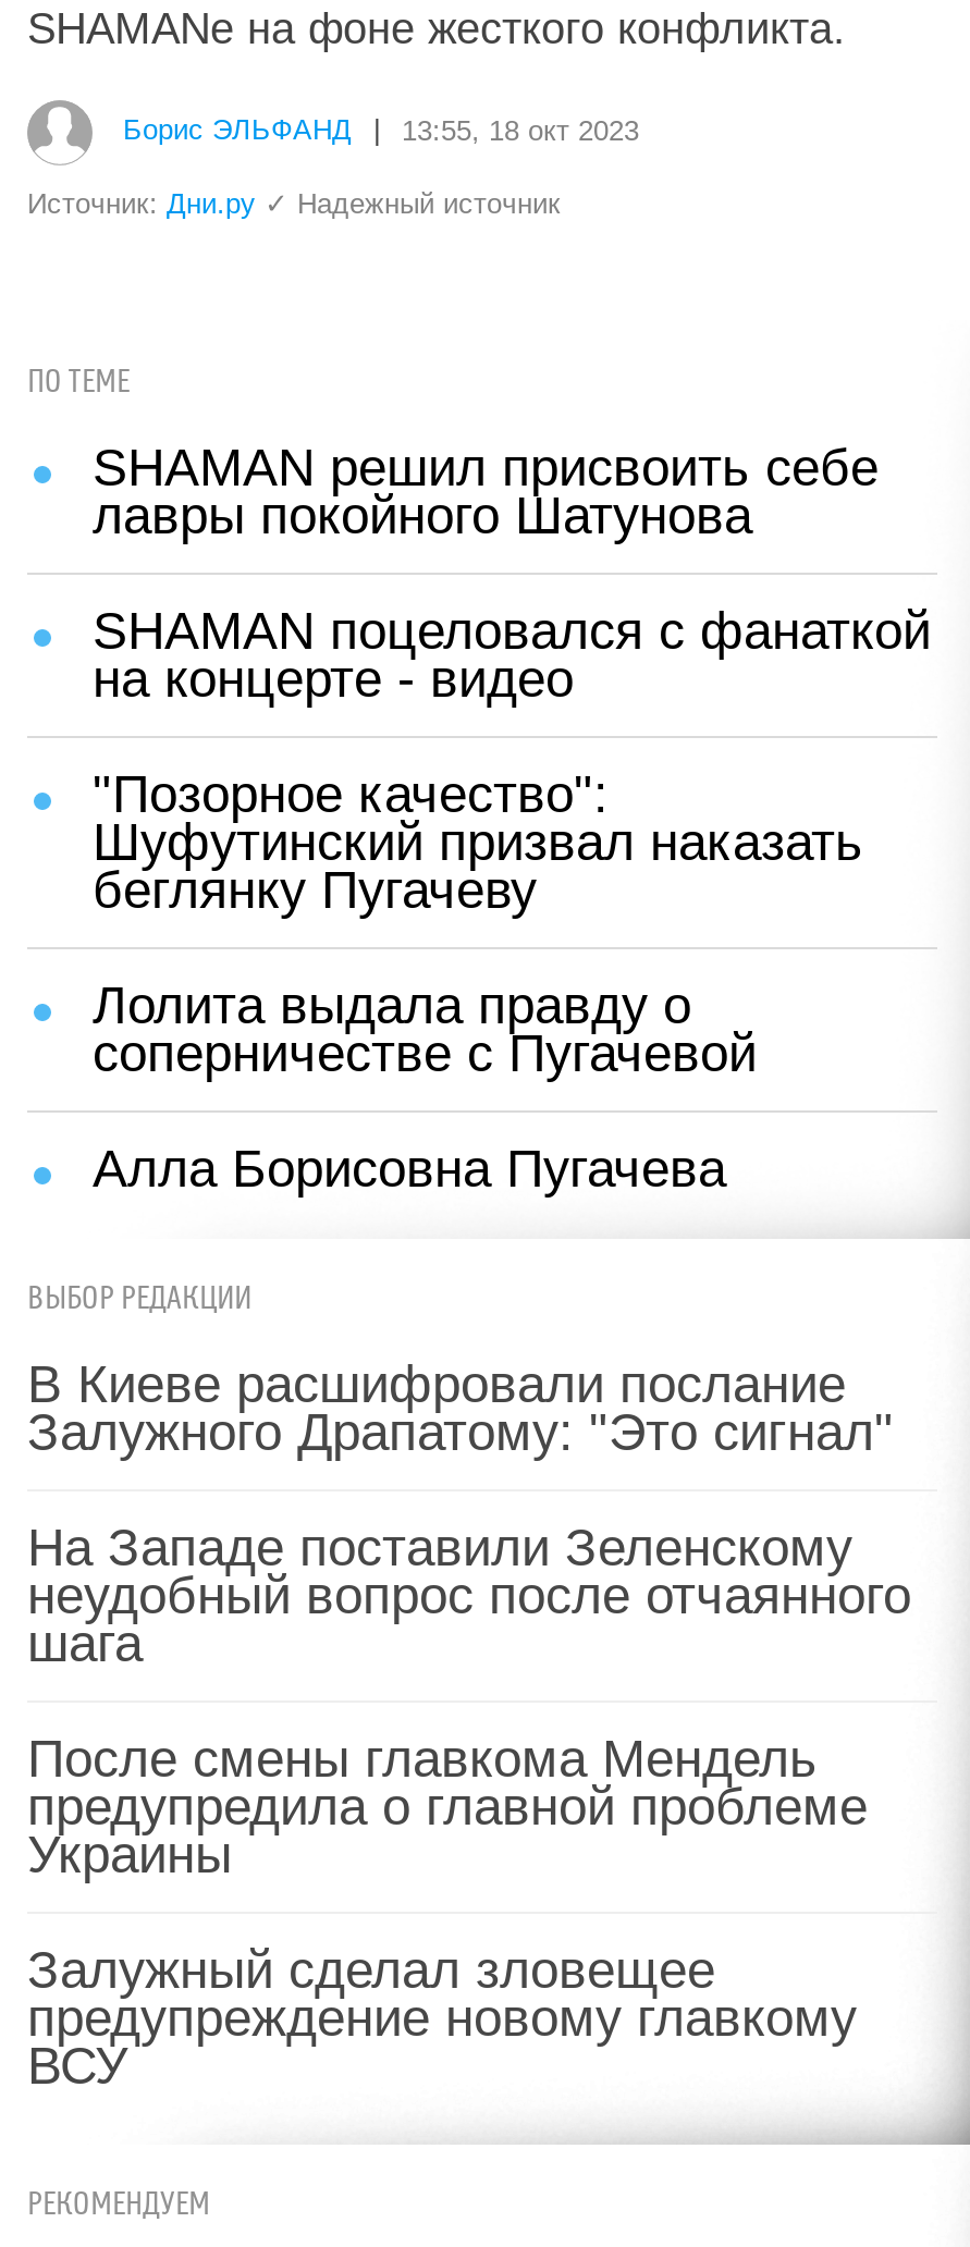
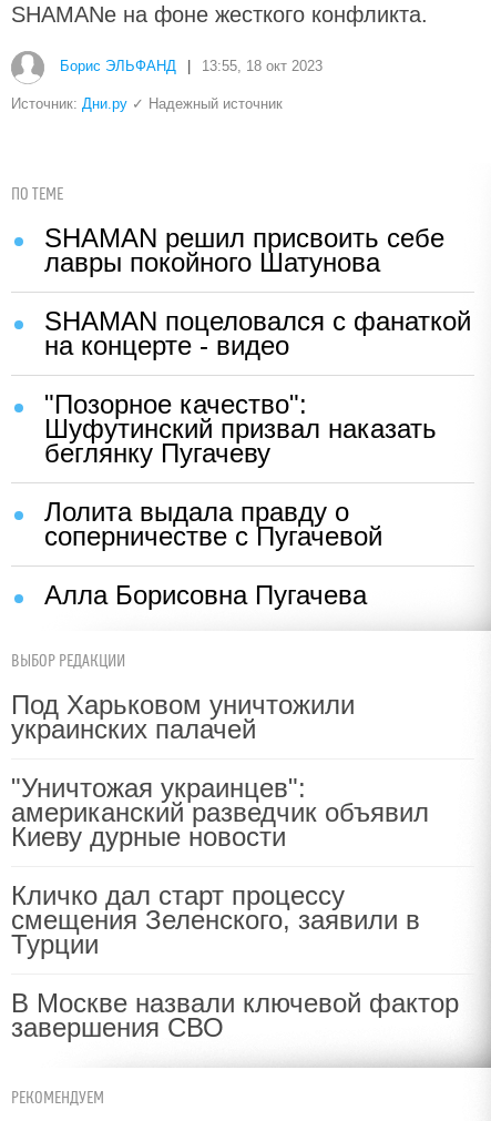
- В Киеве расшифровали послание
- Залужного Драпатому: "Это сигнал"
+ Под Харьковом уничтожили
+ украинских палачей

- На Западе поставили Зеленскому
- неудобный вопрос после отчаянного
- шага
+ "Уничтожая украинцев":
+ американский разведчик объявил
+ Киеву дурные новости

- После смены главкома Мендель
- предупредила о главной проблеме
- Украины
+ Кличко дал старт процессу
+ смещения Зеленского, заявили в
+ Турции

- Залужный сделал зловещее
- предупреждение новому главкому
- ВСУ
+ В Москве назвали ключевой фактор
+ завершения СВО
